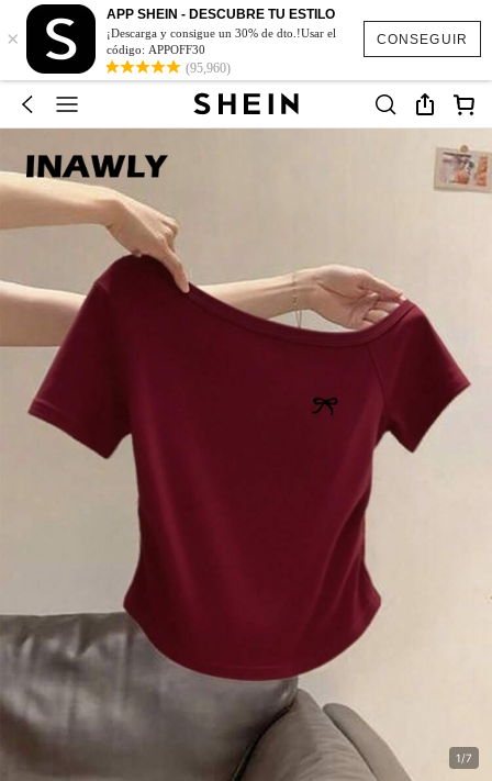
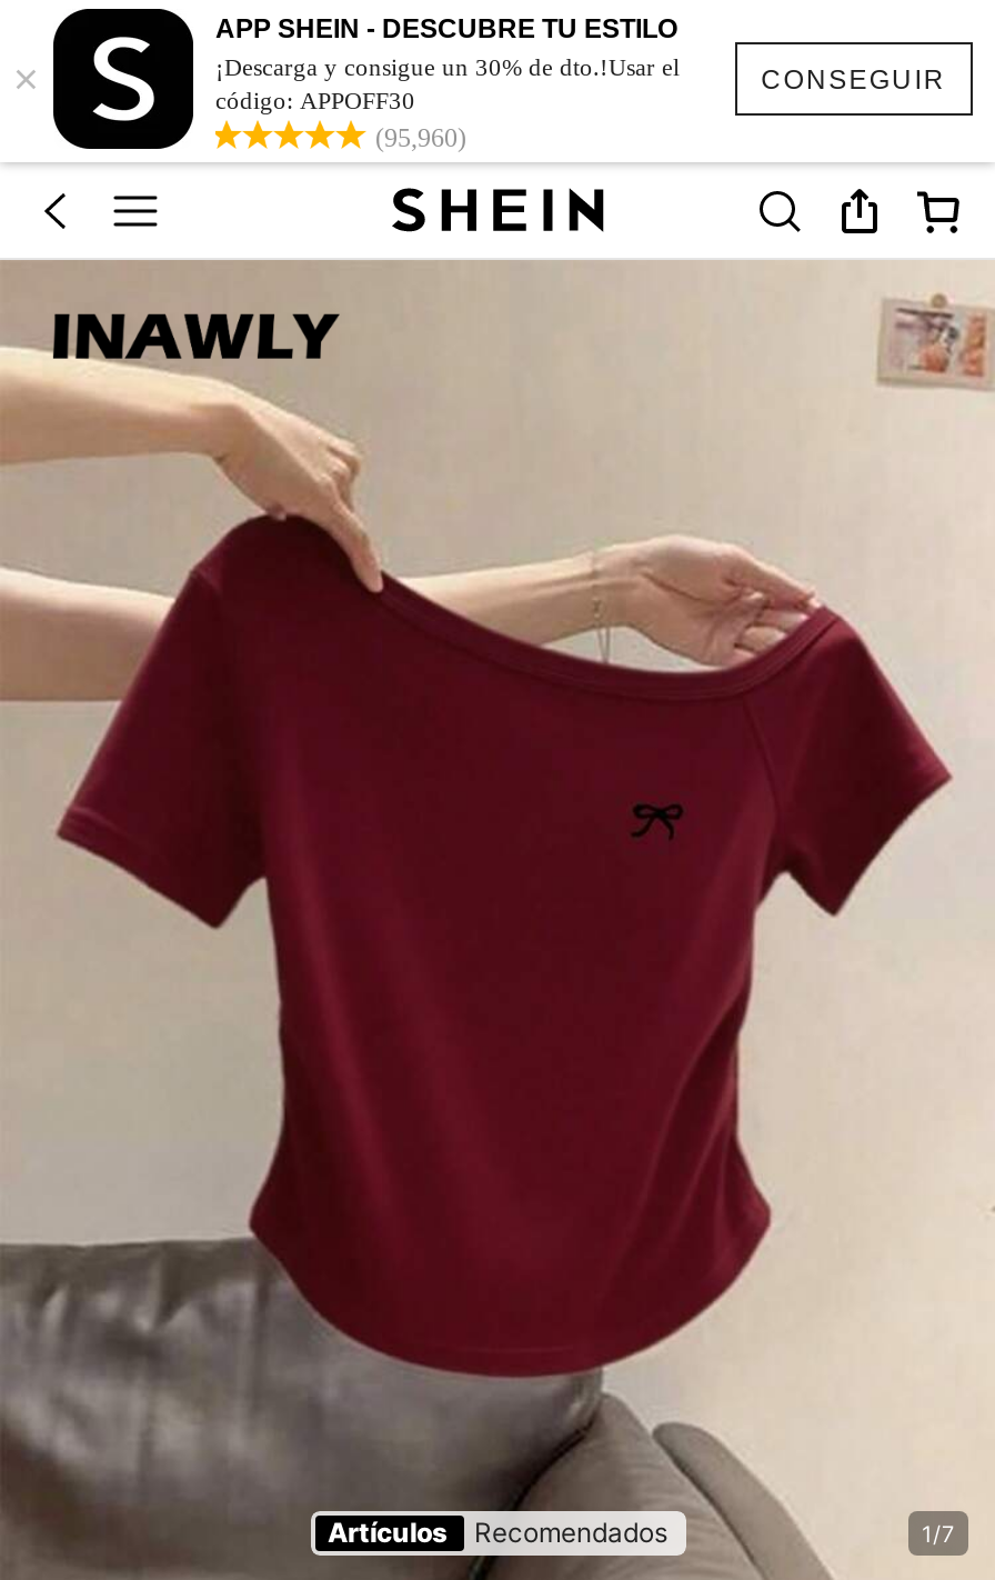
+ Artículos
+ Recomendados
